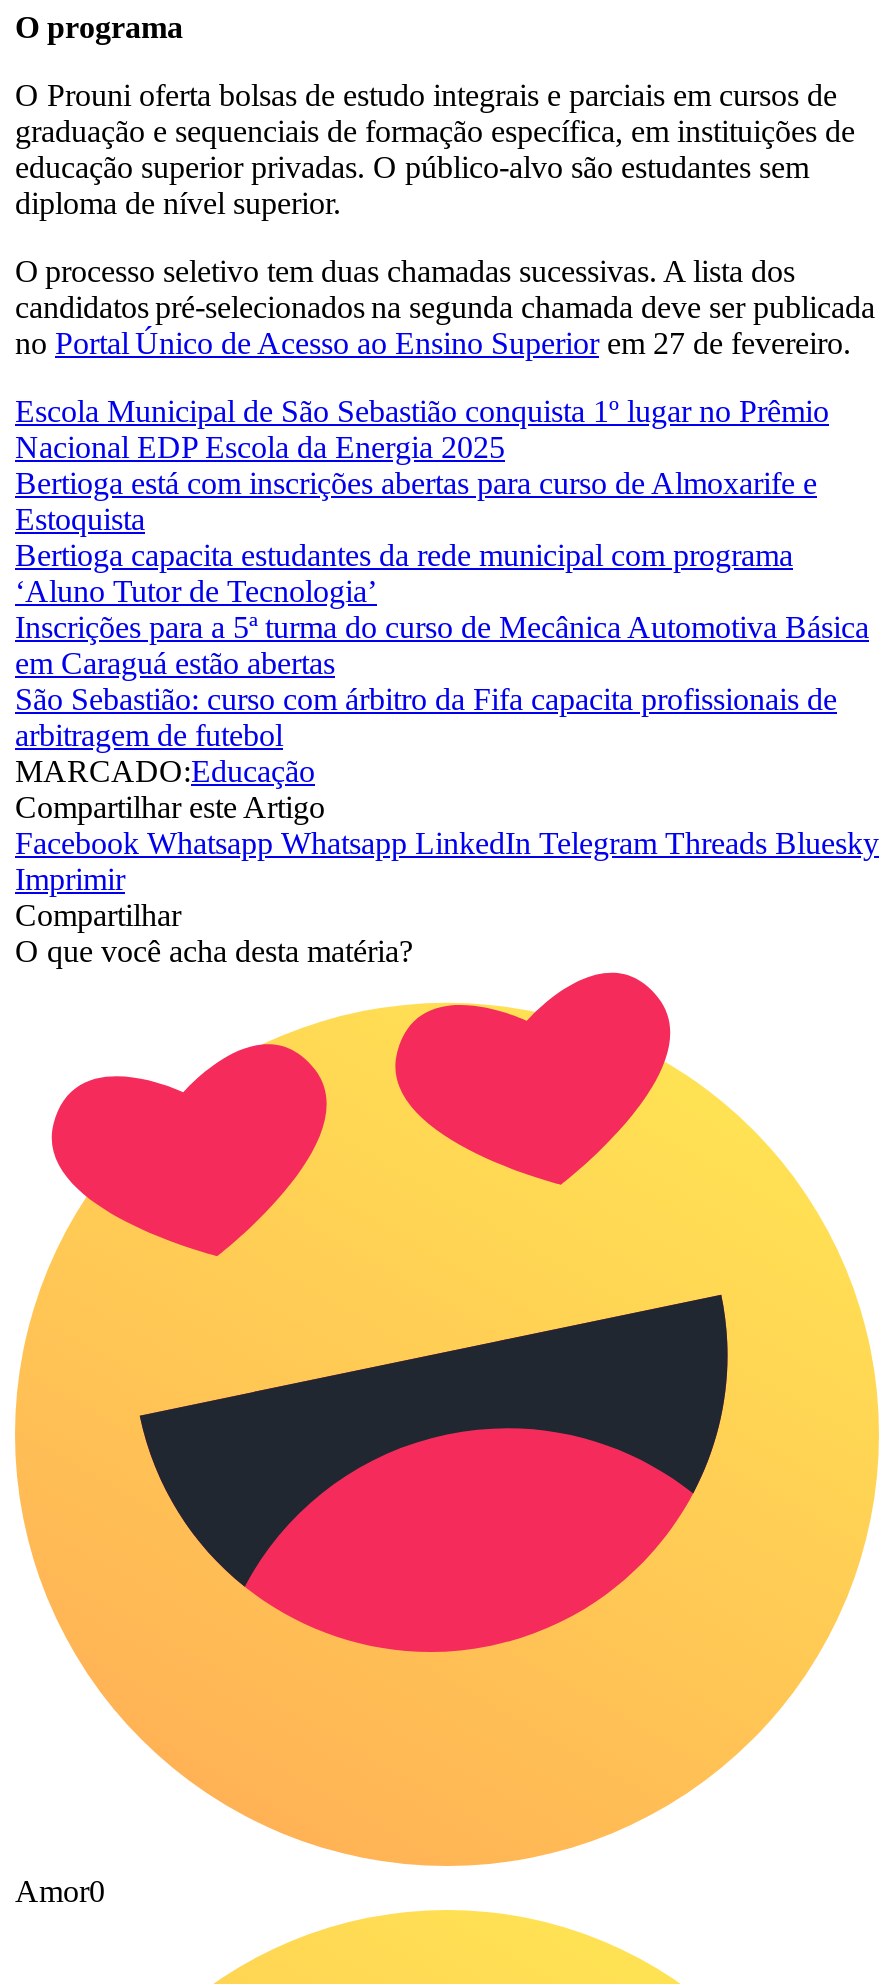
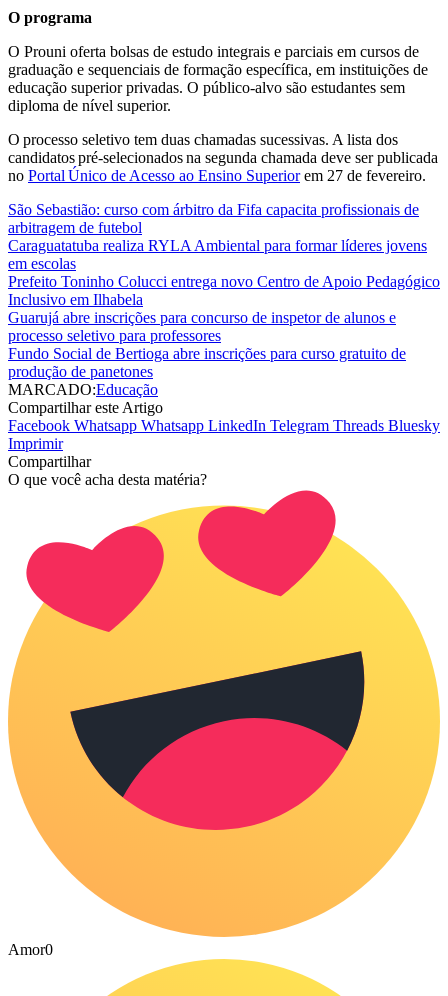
- Escola Municipal de São Sebastião conquista 1º lugar no Prêmio
- Nacional EDP Escola da Energia 2025
- Bertioga está com inscrições abertas para curso de Almoxarife e
- Estoquista
- Bertioga capacita estudantes da rede municipal com programa
- ‘Aluno Tutor de Tecnologia’
- Inscrições para a 5ª turma do curso de Mecânica Automotiva Básica
- em Caraguá estão abertas

moved up: São Sebastião: curso com árbitro da Fifa capacita profissionais de | arbitragem de futebol

+ Caraguatatuba realiza RYLA Ambiental para formar líderes jovens
+ em escolas
+ Prefeito Toninho Colucci entrega novo Centro de Apoio Pedagógico
+ Inclusivo em Ilhabela
+ Guarujá abre inscrições para concurso de inspetor de alunos e
+ processo seletivo para professores
+ Fundo Social de Bertioga abre inscrições para curso gratuito de
+ produção de panetones
